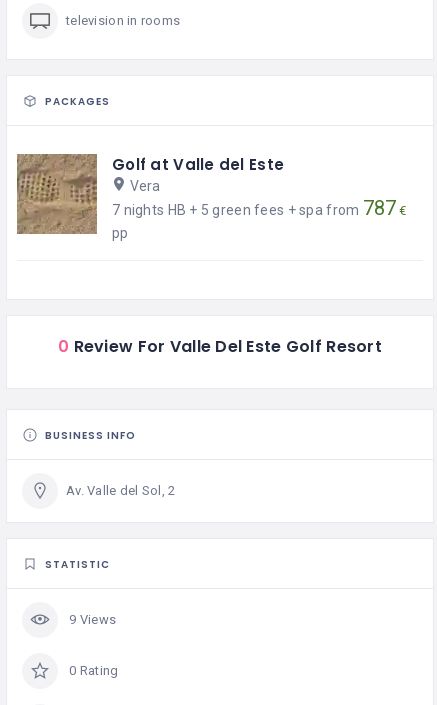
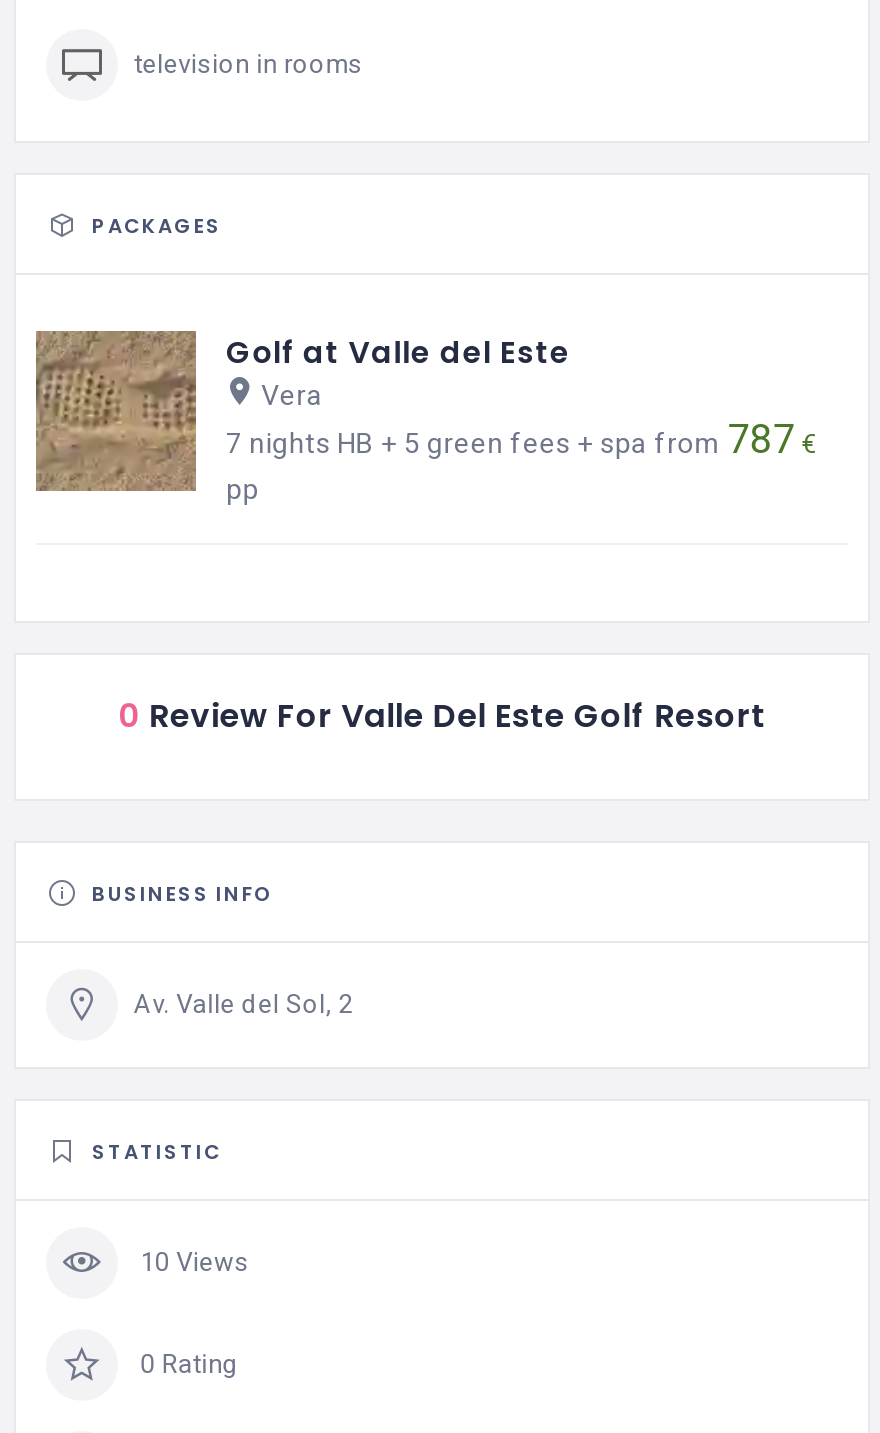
- 9 Views
+ 10 Views
